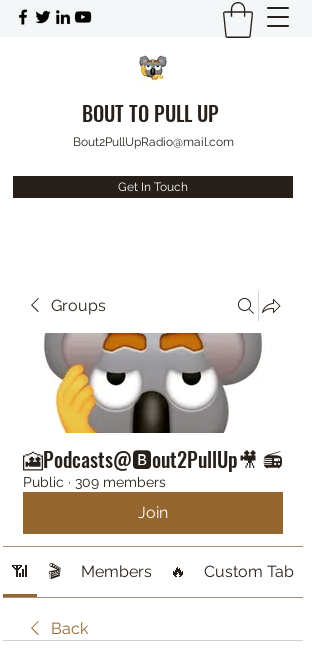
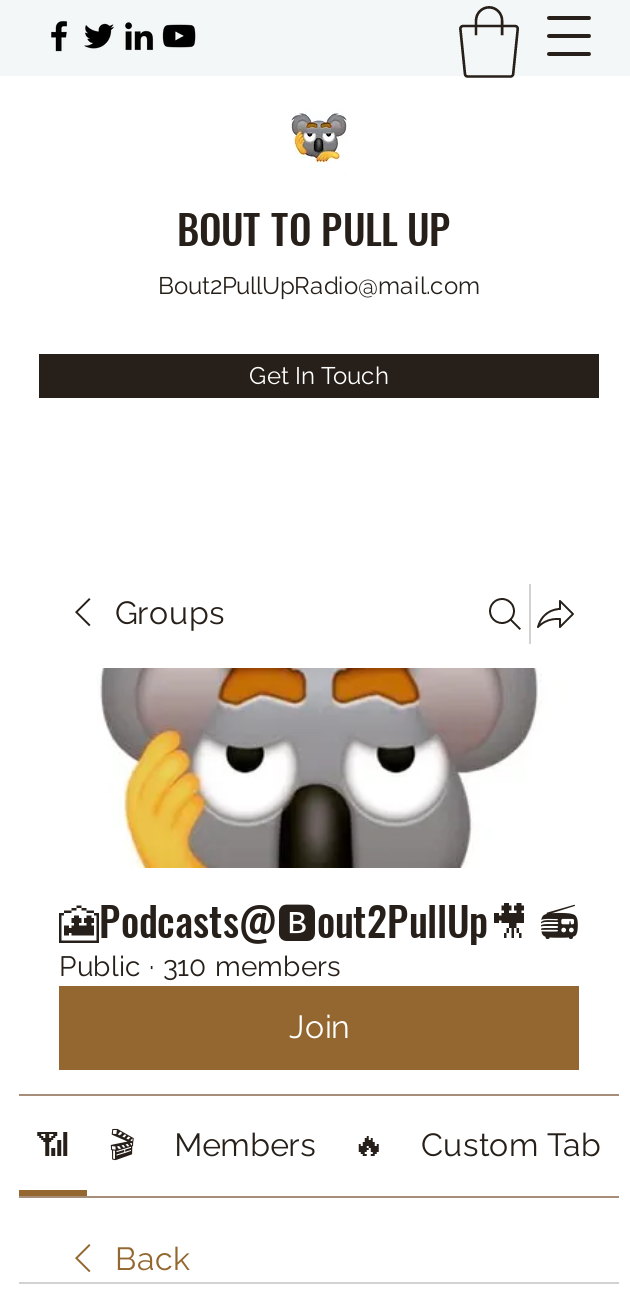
- Public · 309 members
+ Public · 310 members
